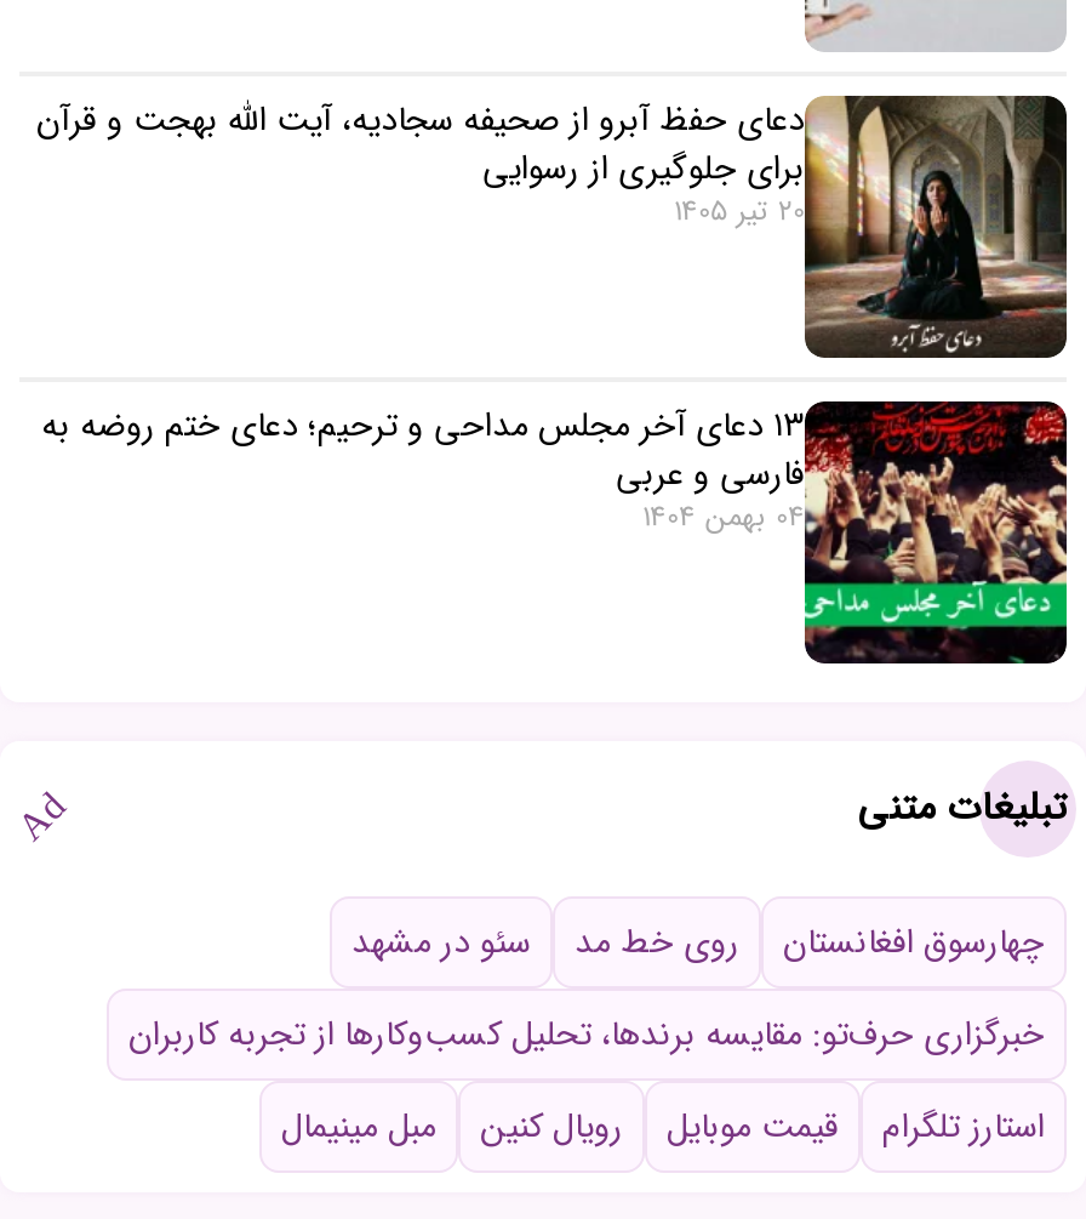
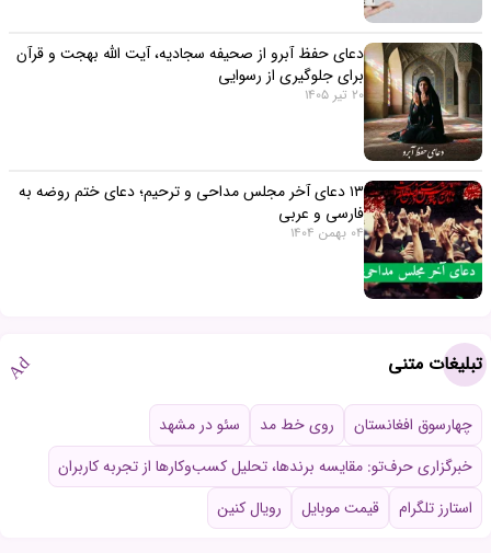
- مبل مینیمال
